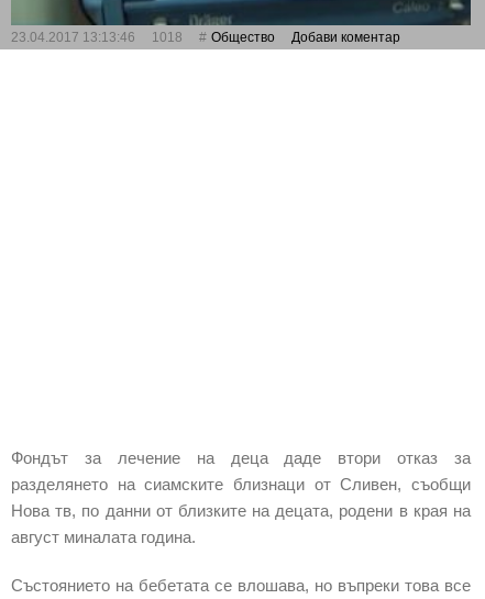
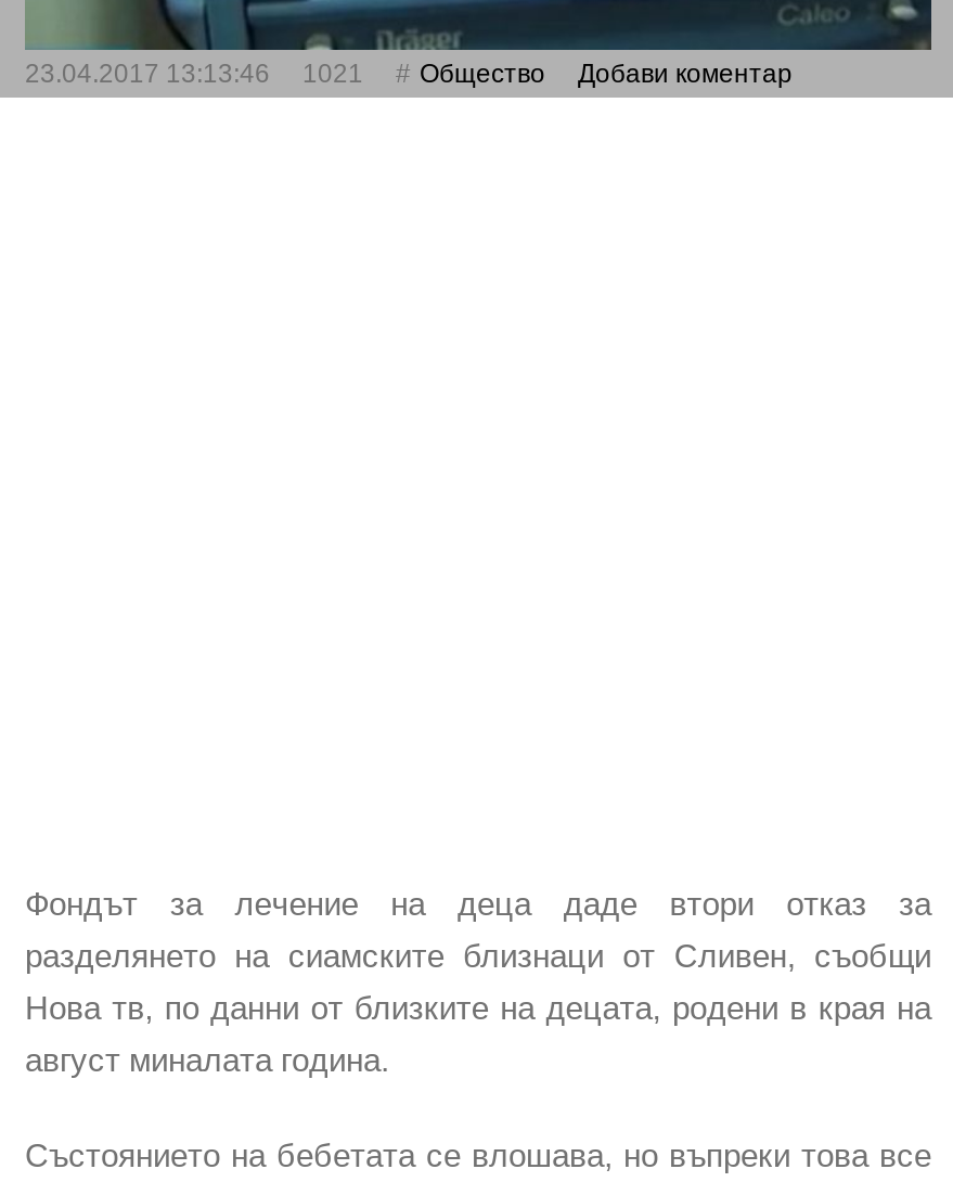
- 23.04.2017 13:13:46 1018 Общество Добави коментар
+ 23.04.2017 13:13:46 1021 Общество Добави коментар
